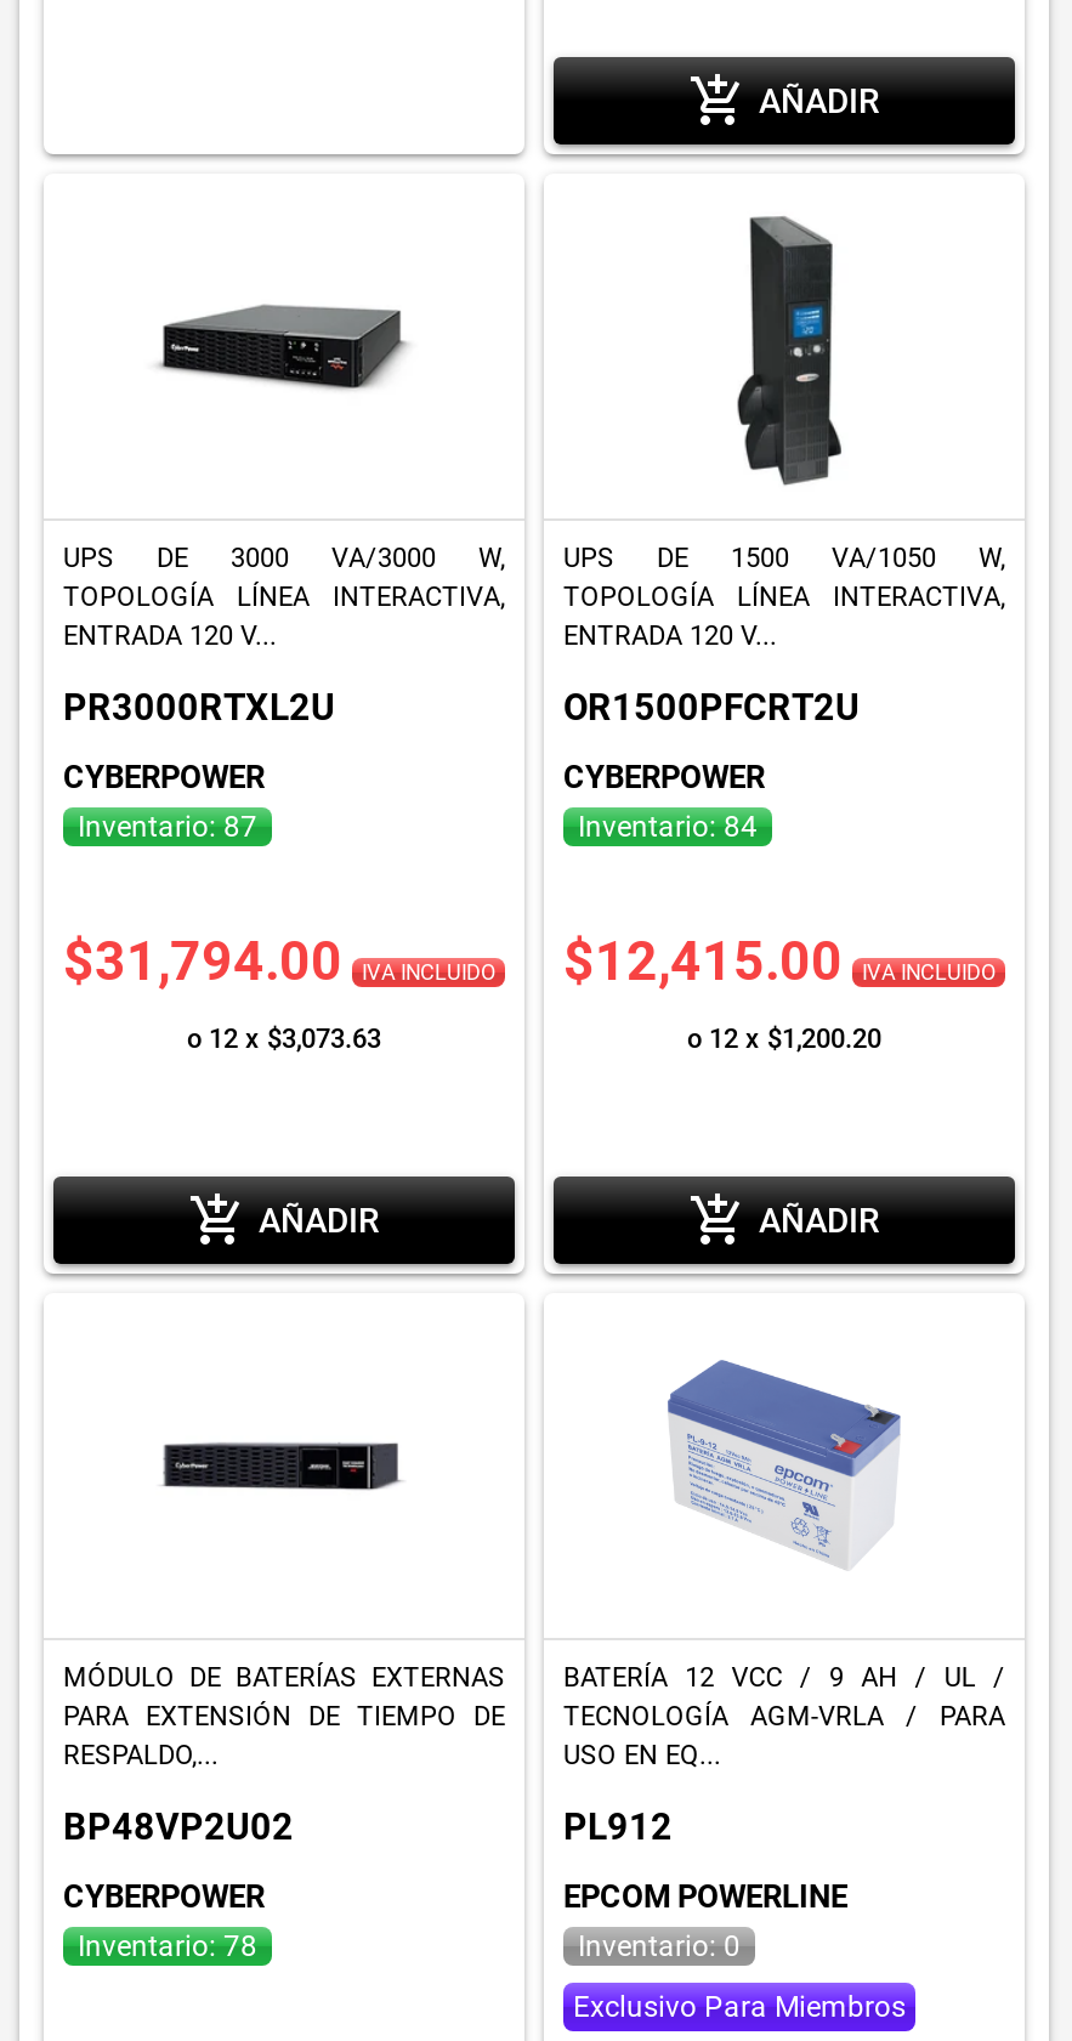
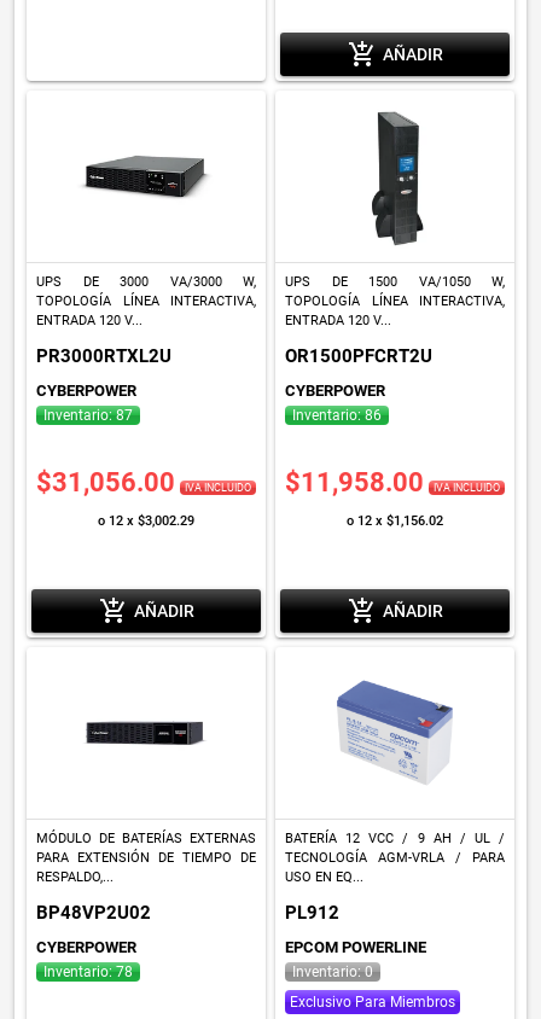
- Inventario: 84
+ Inventario: 86

- $31,794.00 IVA INCLUIDO
+ $31,056.00 IVA INCLUIDO

- $12,415.00 IVA INCLUIDO
+ $11,958.00 IVA INCLUIDO

- o 12 x $3,073.63
+ o 12 x $3,002.29

- o 12 x $1,200.20
+ o 12 x $1,156.02
